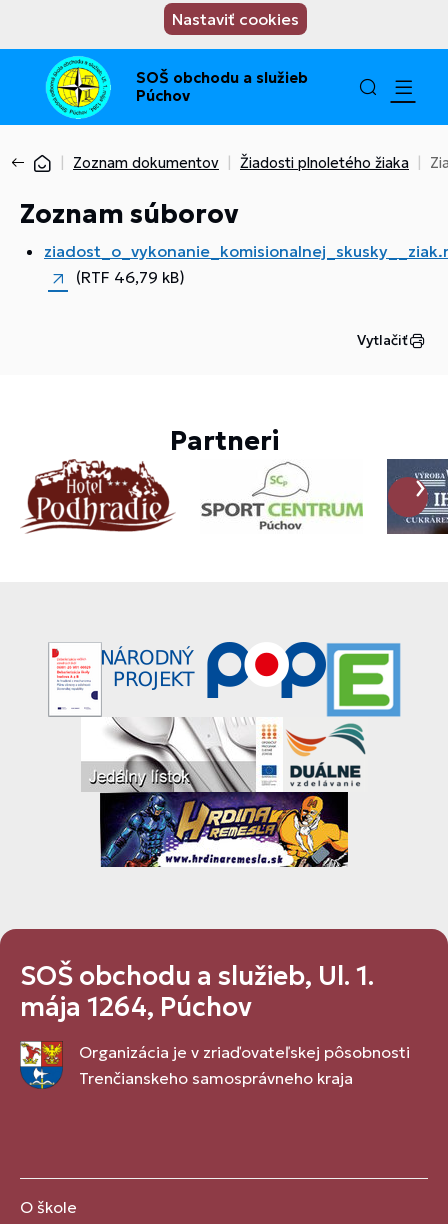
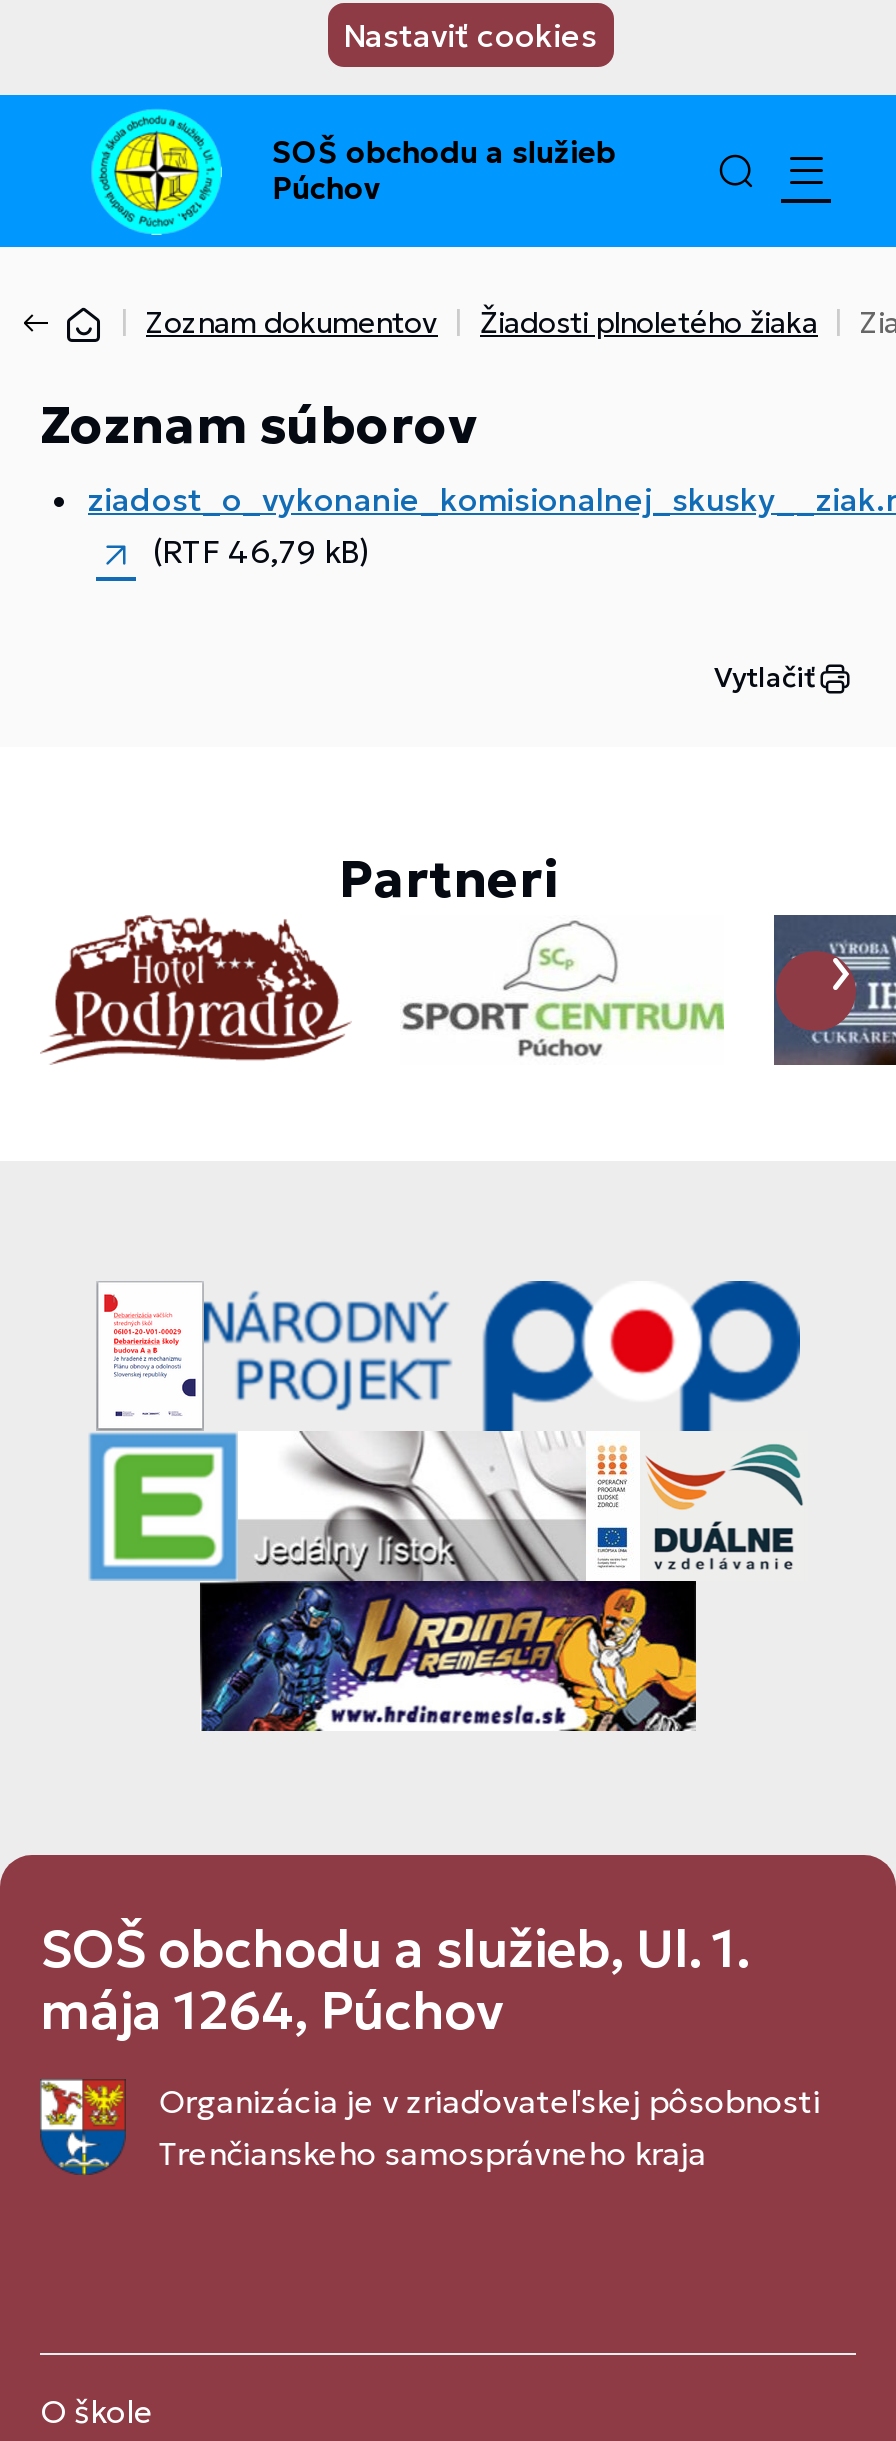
- [image]
+ [image]
